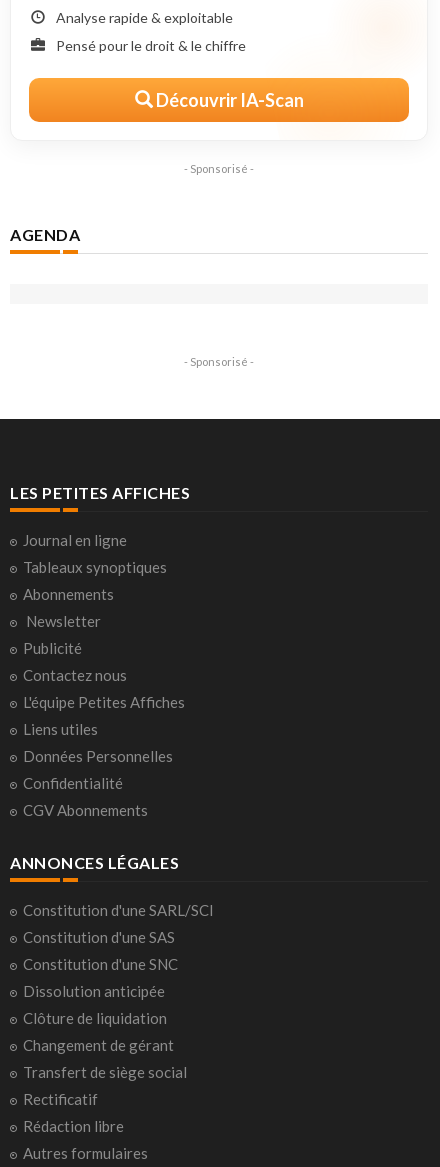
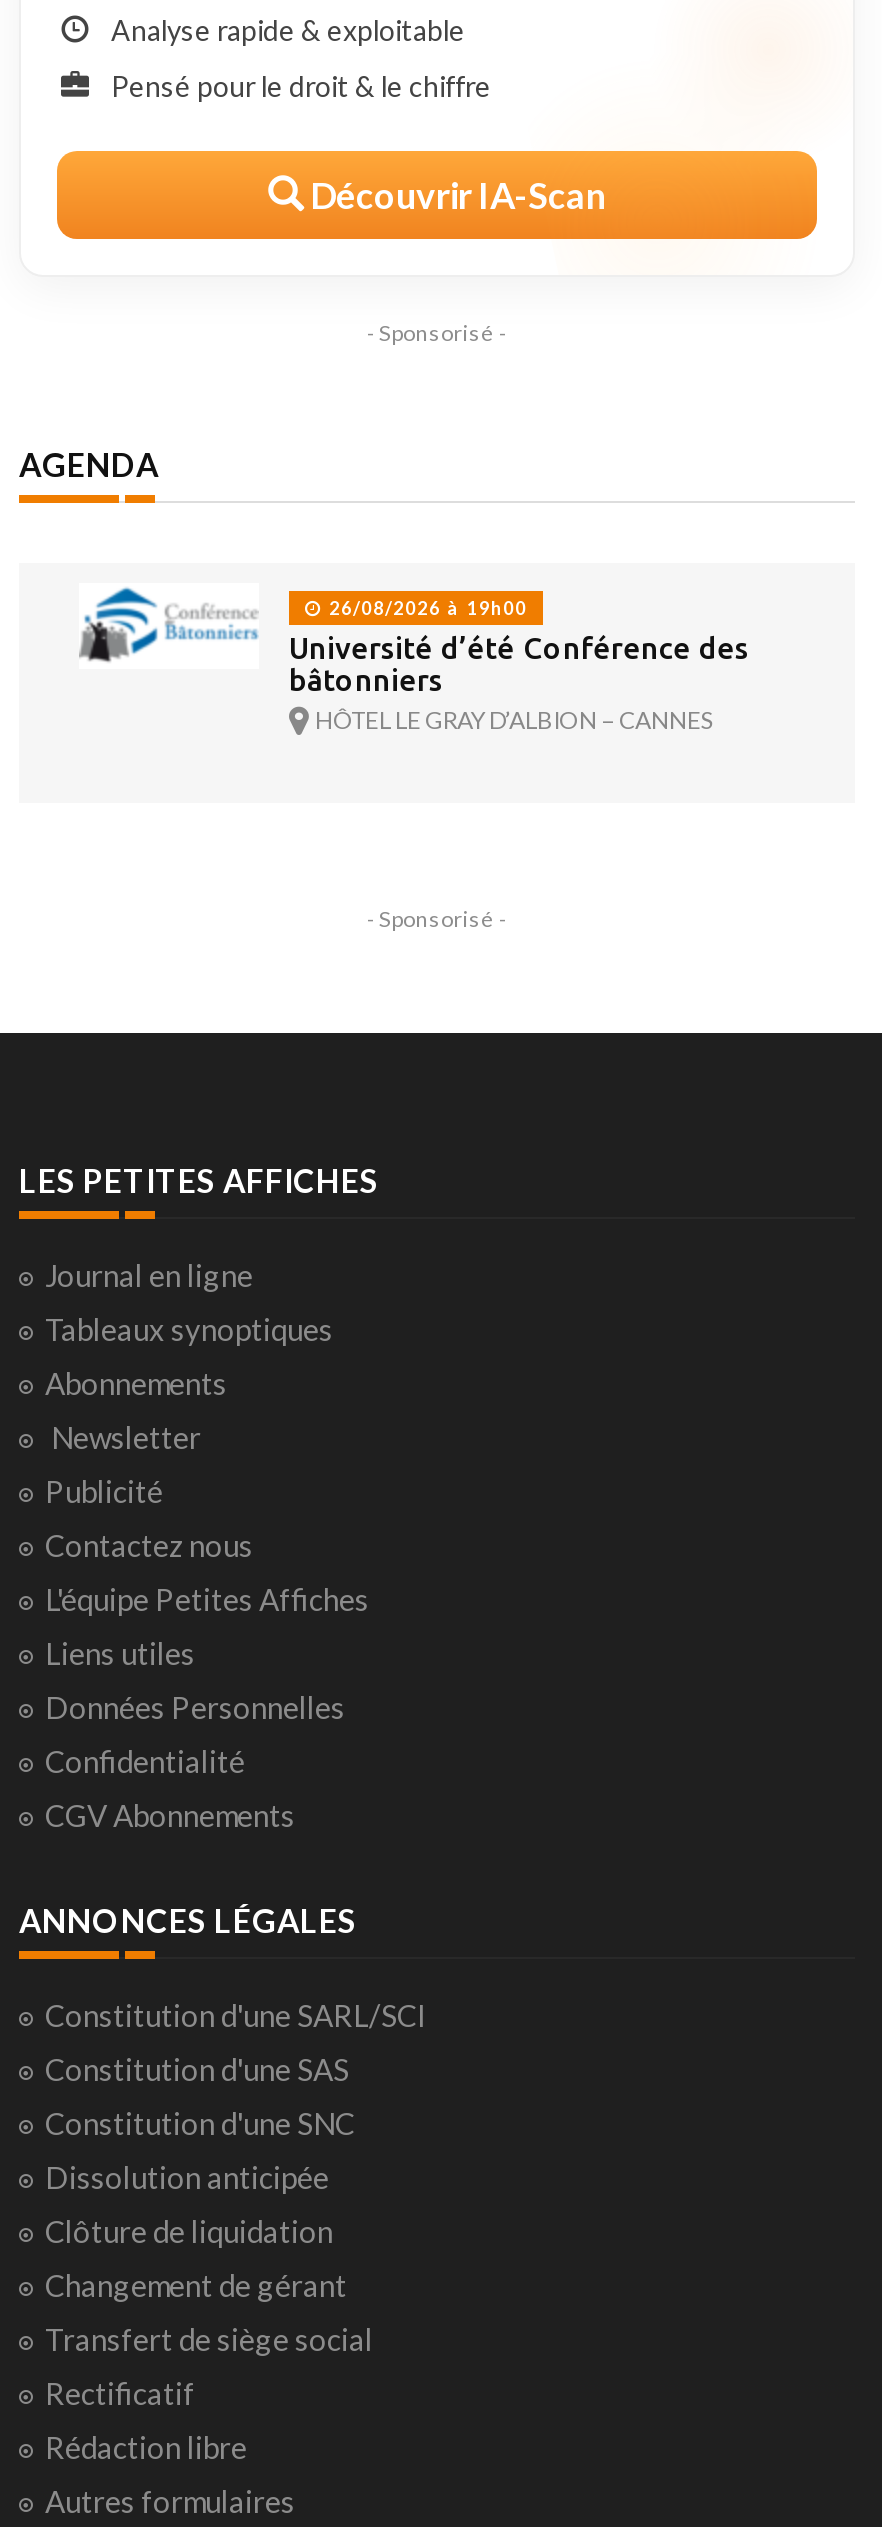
+ [image]
+ 26/08/2026 à 19h00
+ Université d’été Conférence des
+ bâtonniers
+ HÔTEL LE GRAY D’ALBION – CANNES
